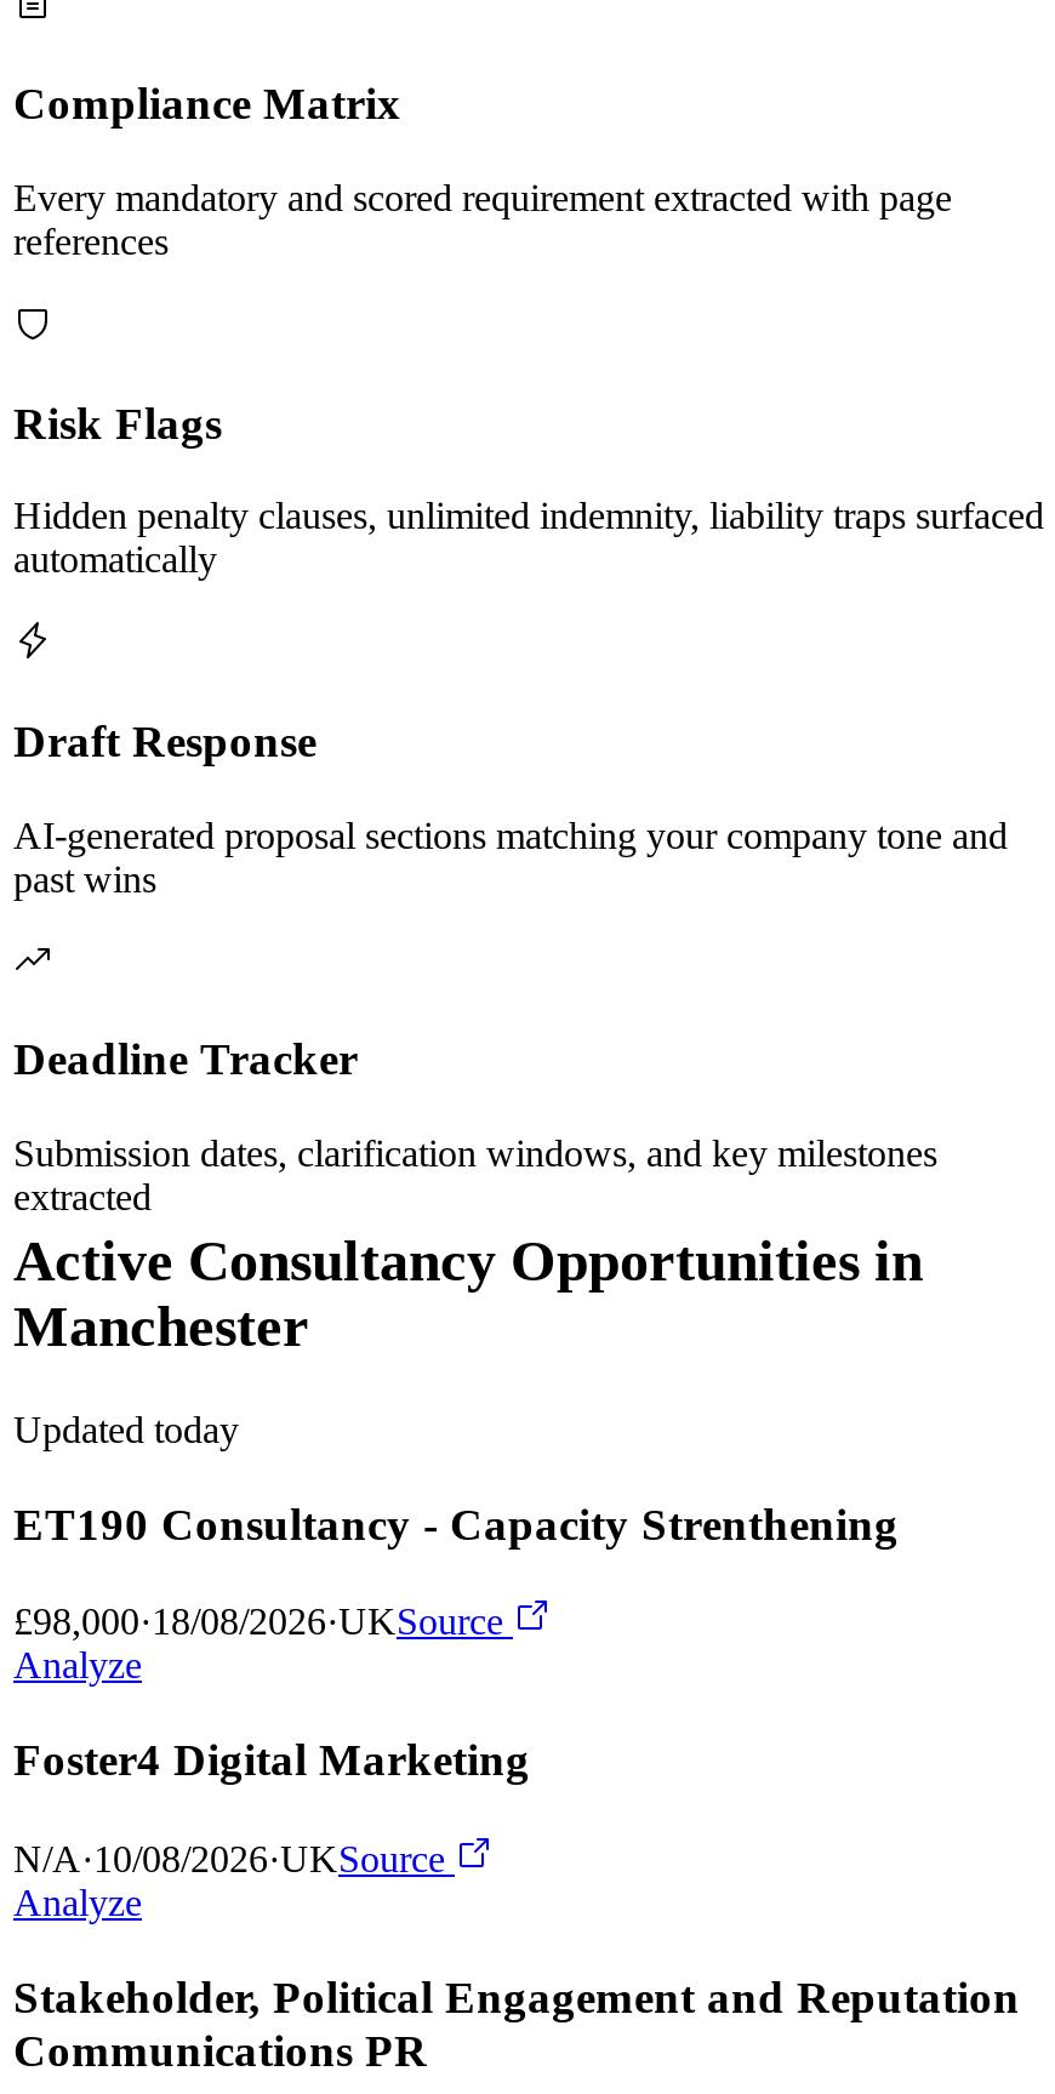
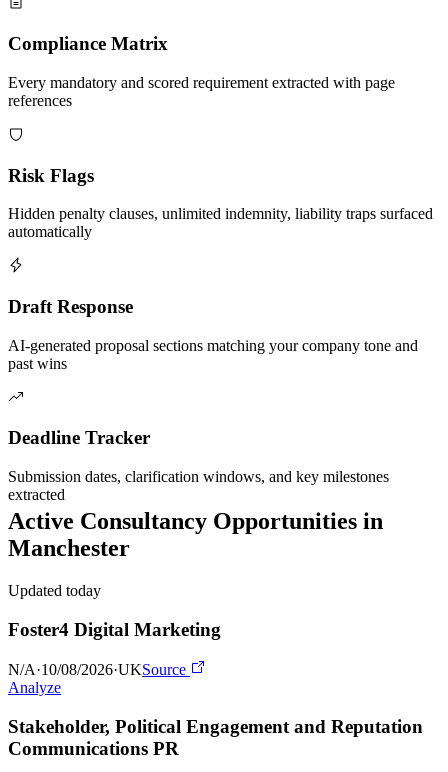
- ET190 Consultancy - Capacity Strenthening
- £98,000 · 18/08/2026·UKSource
- Analyze
